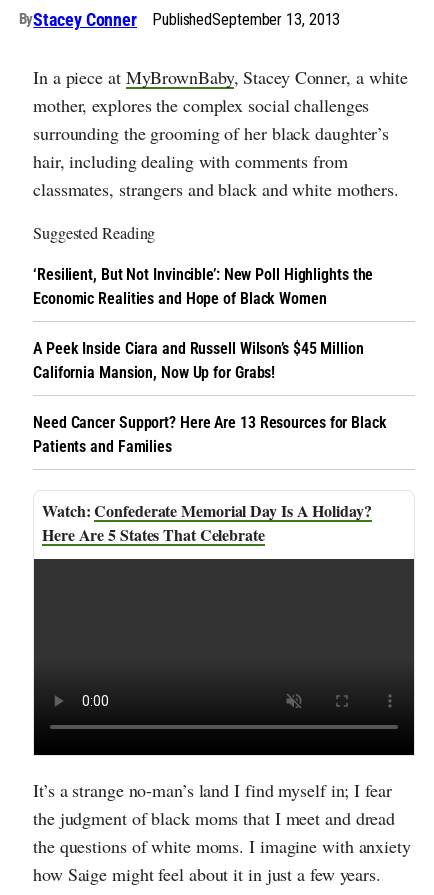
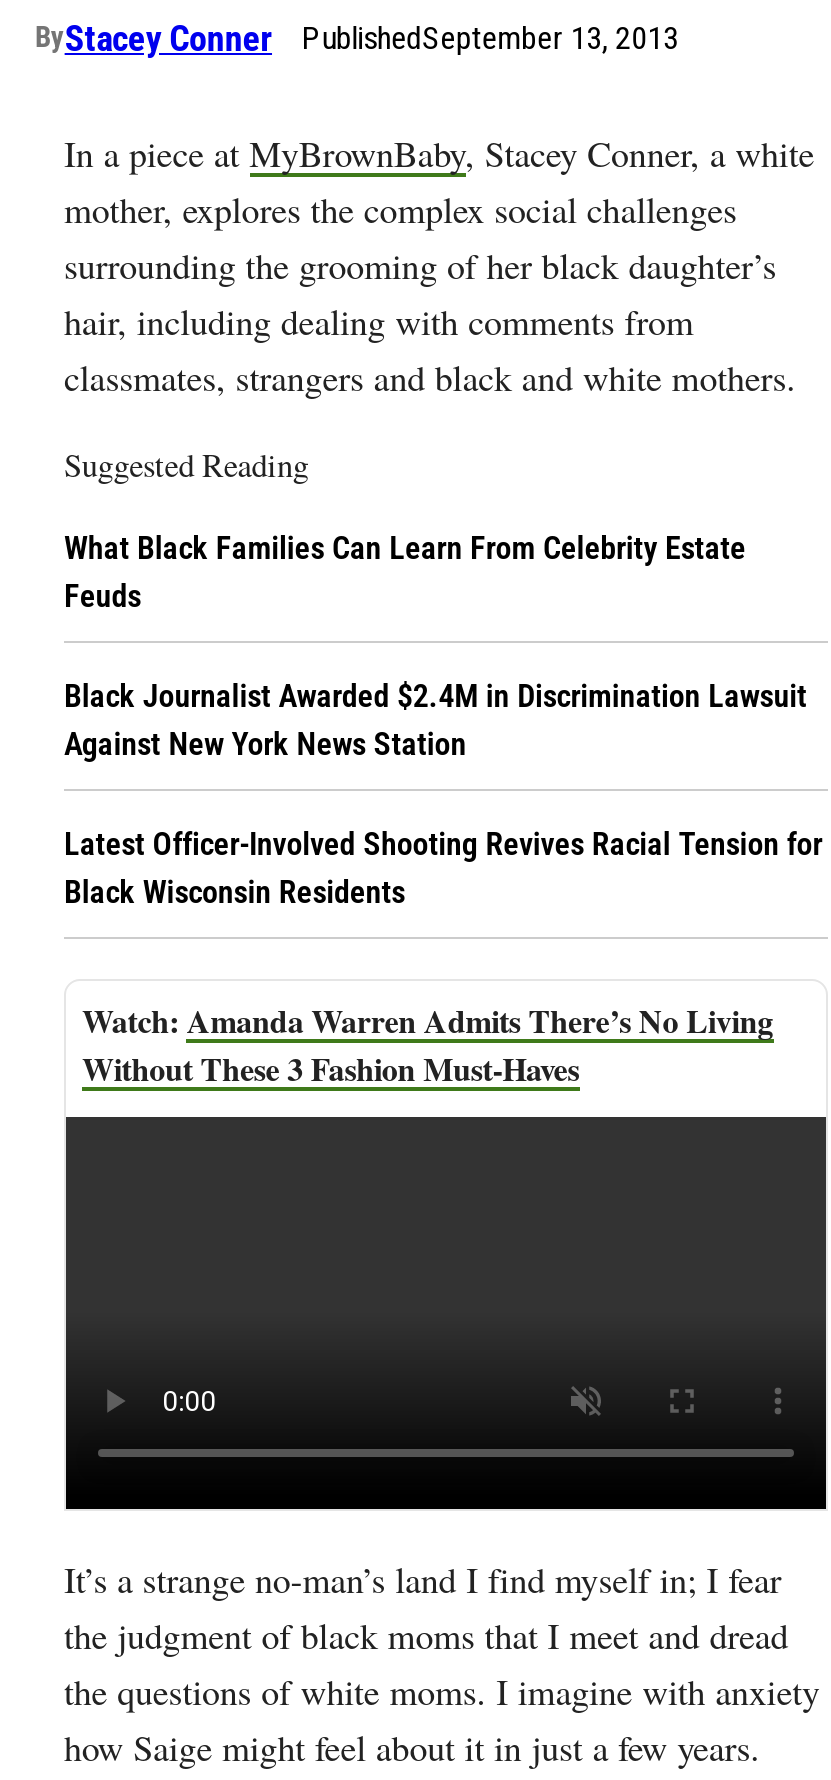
- ‘Resilient, But Not Invincible’: New Poll Highlights the
- Economic Realities and Hope of Black Women
+ What Black Families Can Learn From Celebrity Estate
+ Feuds

- A Peek Inside Ciara and Russell Wilson’s $45 Million
- California Mansion, Now Up for Grabs!
+ Black Journalist Awarded $2.4M in Discrimination Lawsuit
+ Against New York News Station

- Need Cancer Support? Here Are 13 Resources for Black
- Patients and Families
+ Latest Officer-Involved Shooting Revives Racial Tension for
+ Black Wisconsin Residents

- Confederate Memorial Day Is A Holiday?
- Here Are 5 States That Celebrate
+ Amanda Warren Admits There’s No Living
+ Without These 3 Fashion Must-Haves
